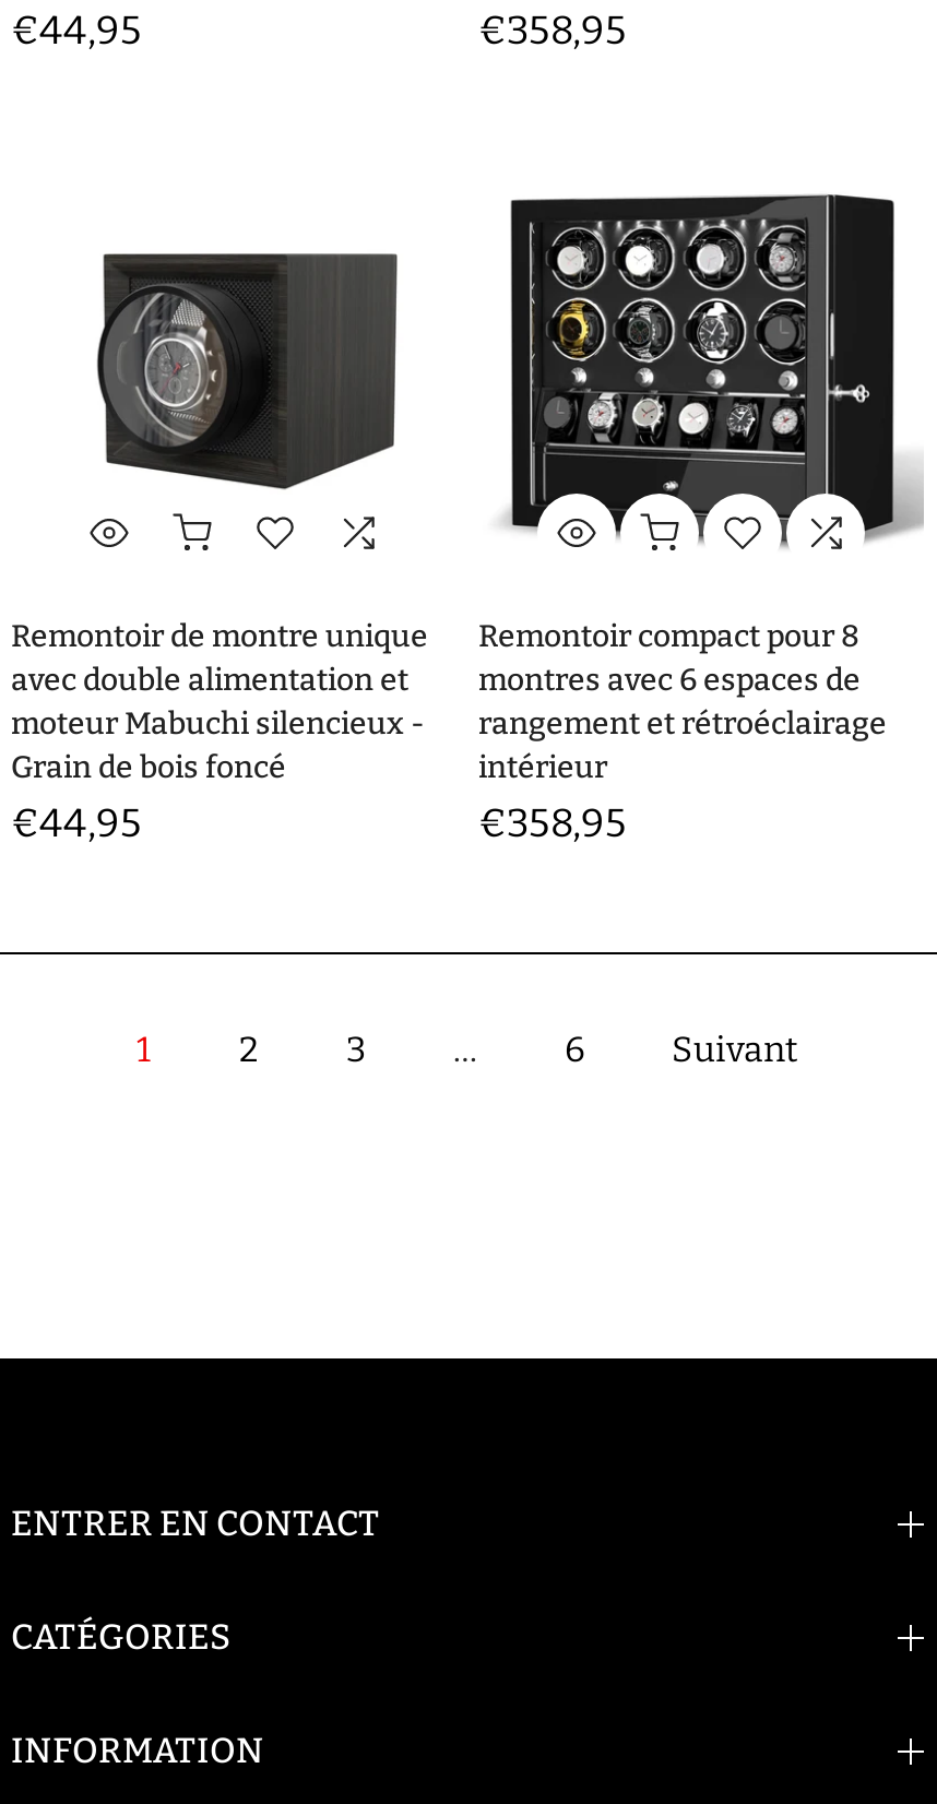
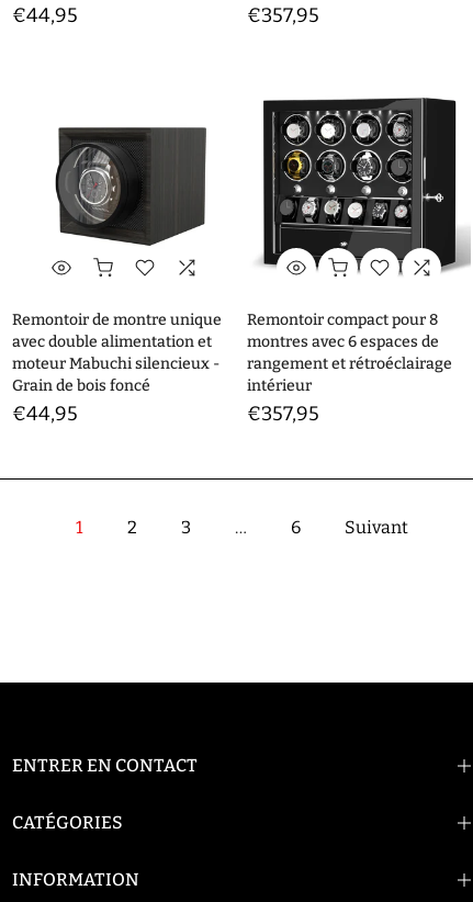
- €358,95
+ €357,95

- €358,95
+ €357,95
